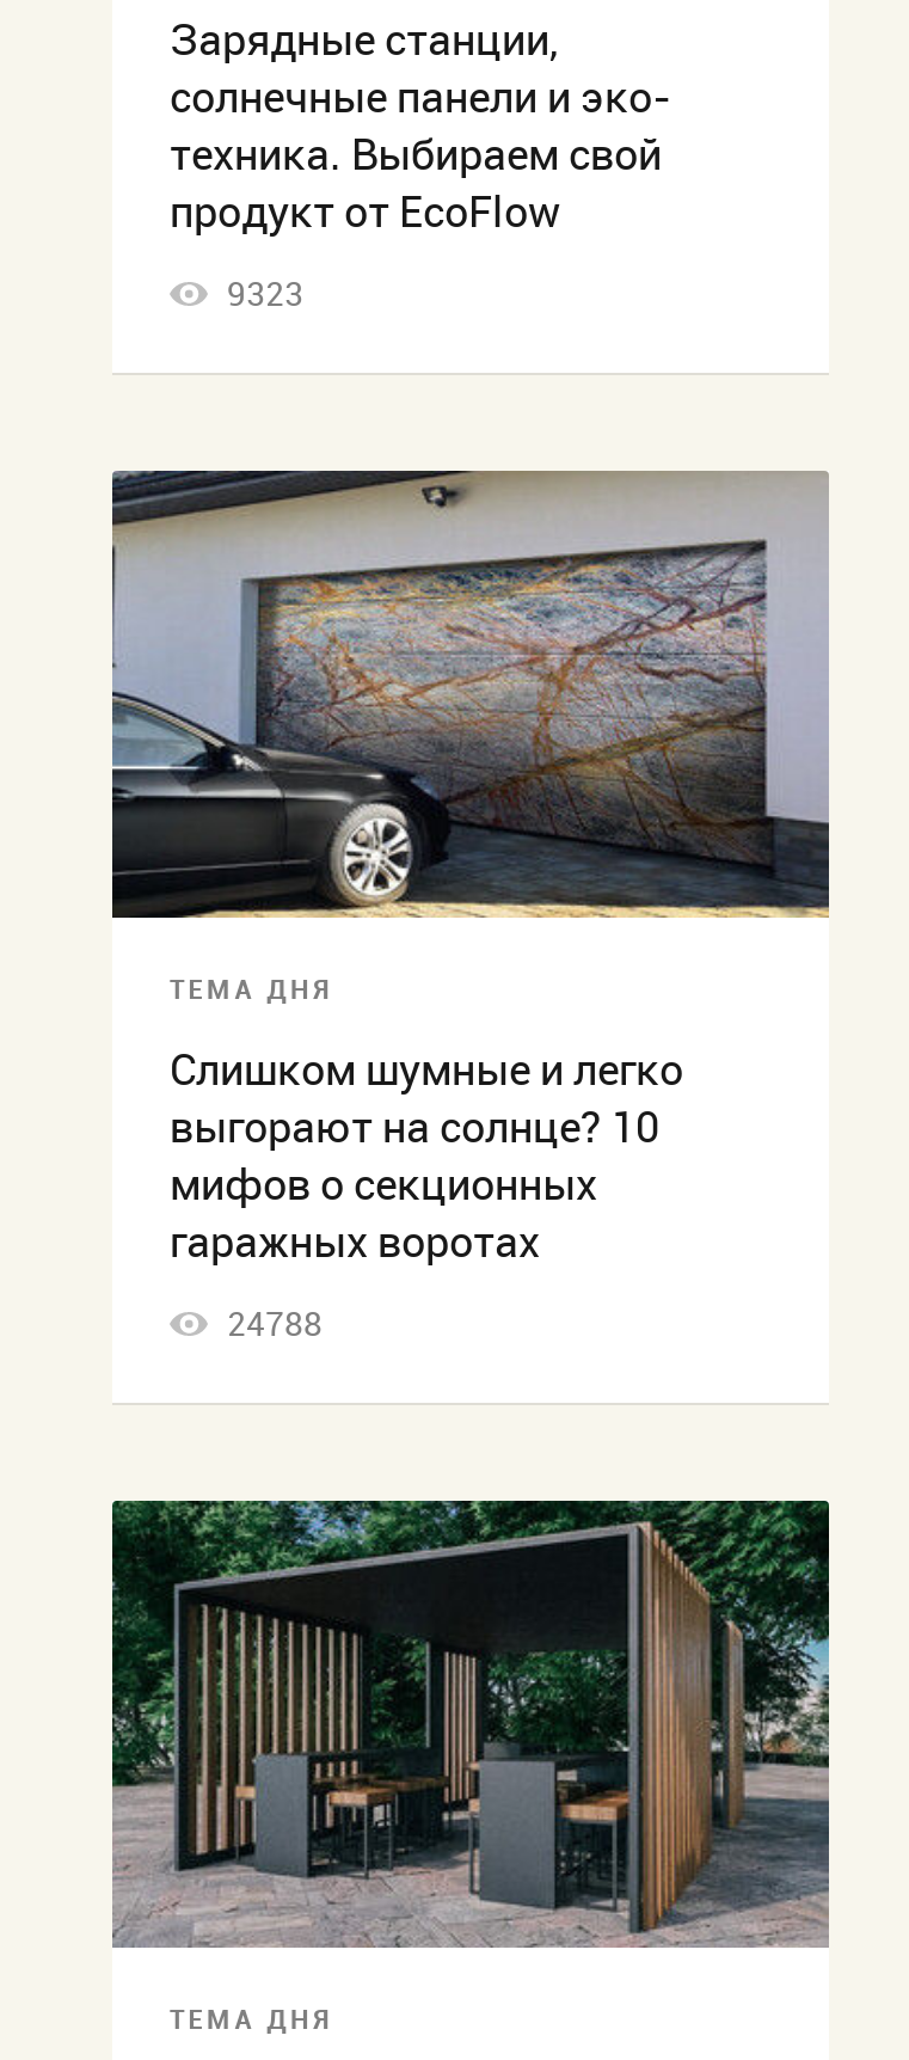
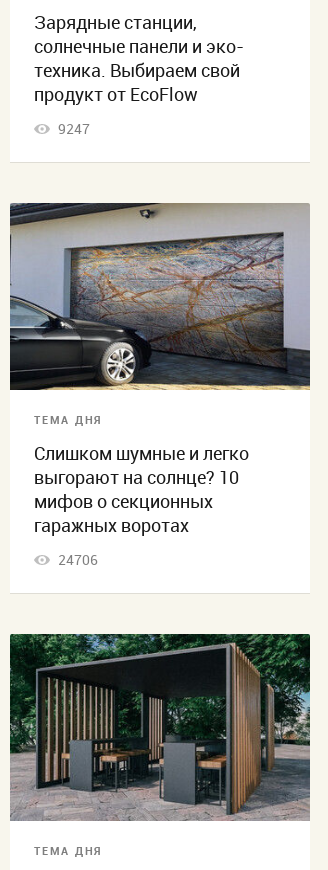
- 9323
+ 9247

- 24788
+ 24706
